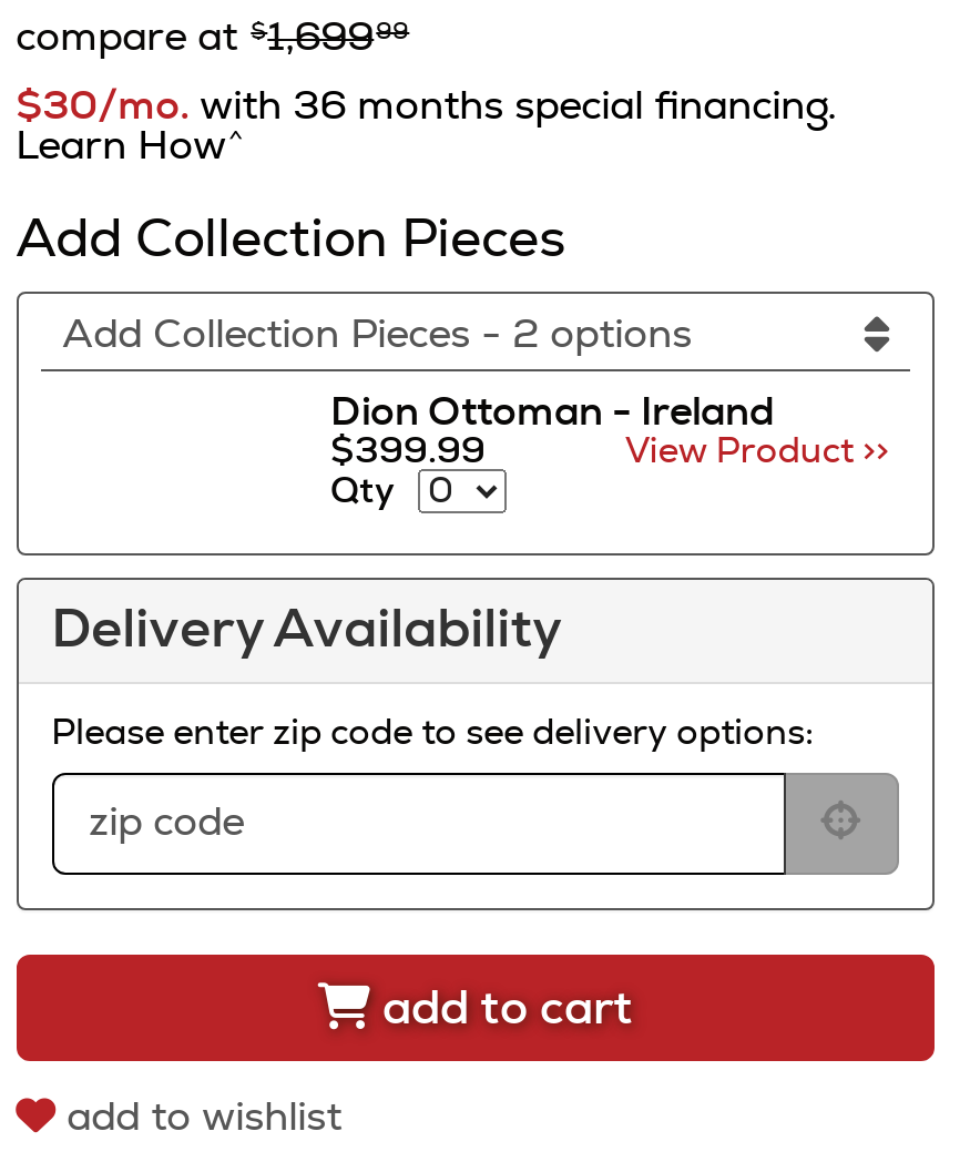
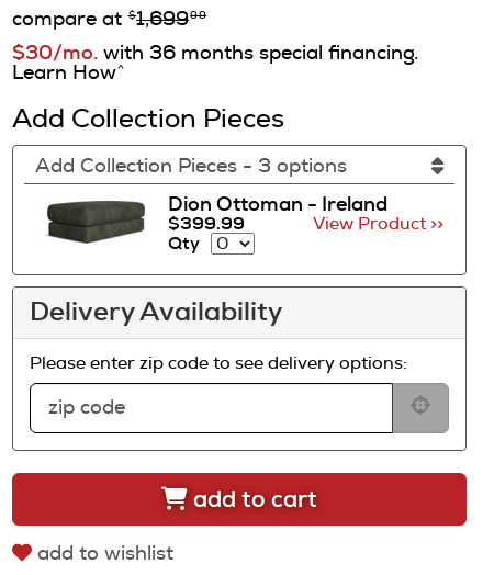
- Add Collection Pieces - 2 options
+ Add Collection Pieces - 3 options

+ [image]
